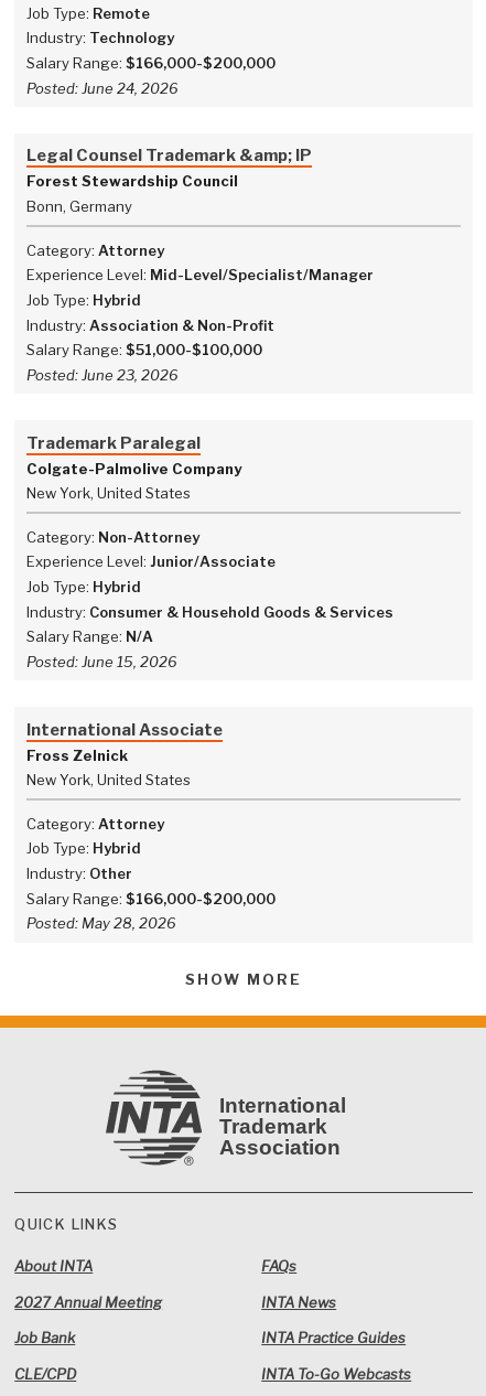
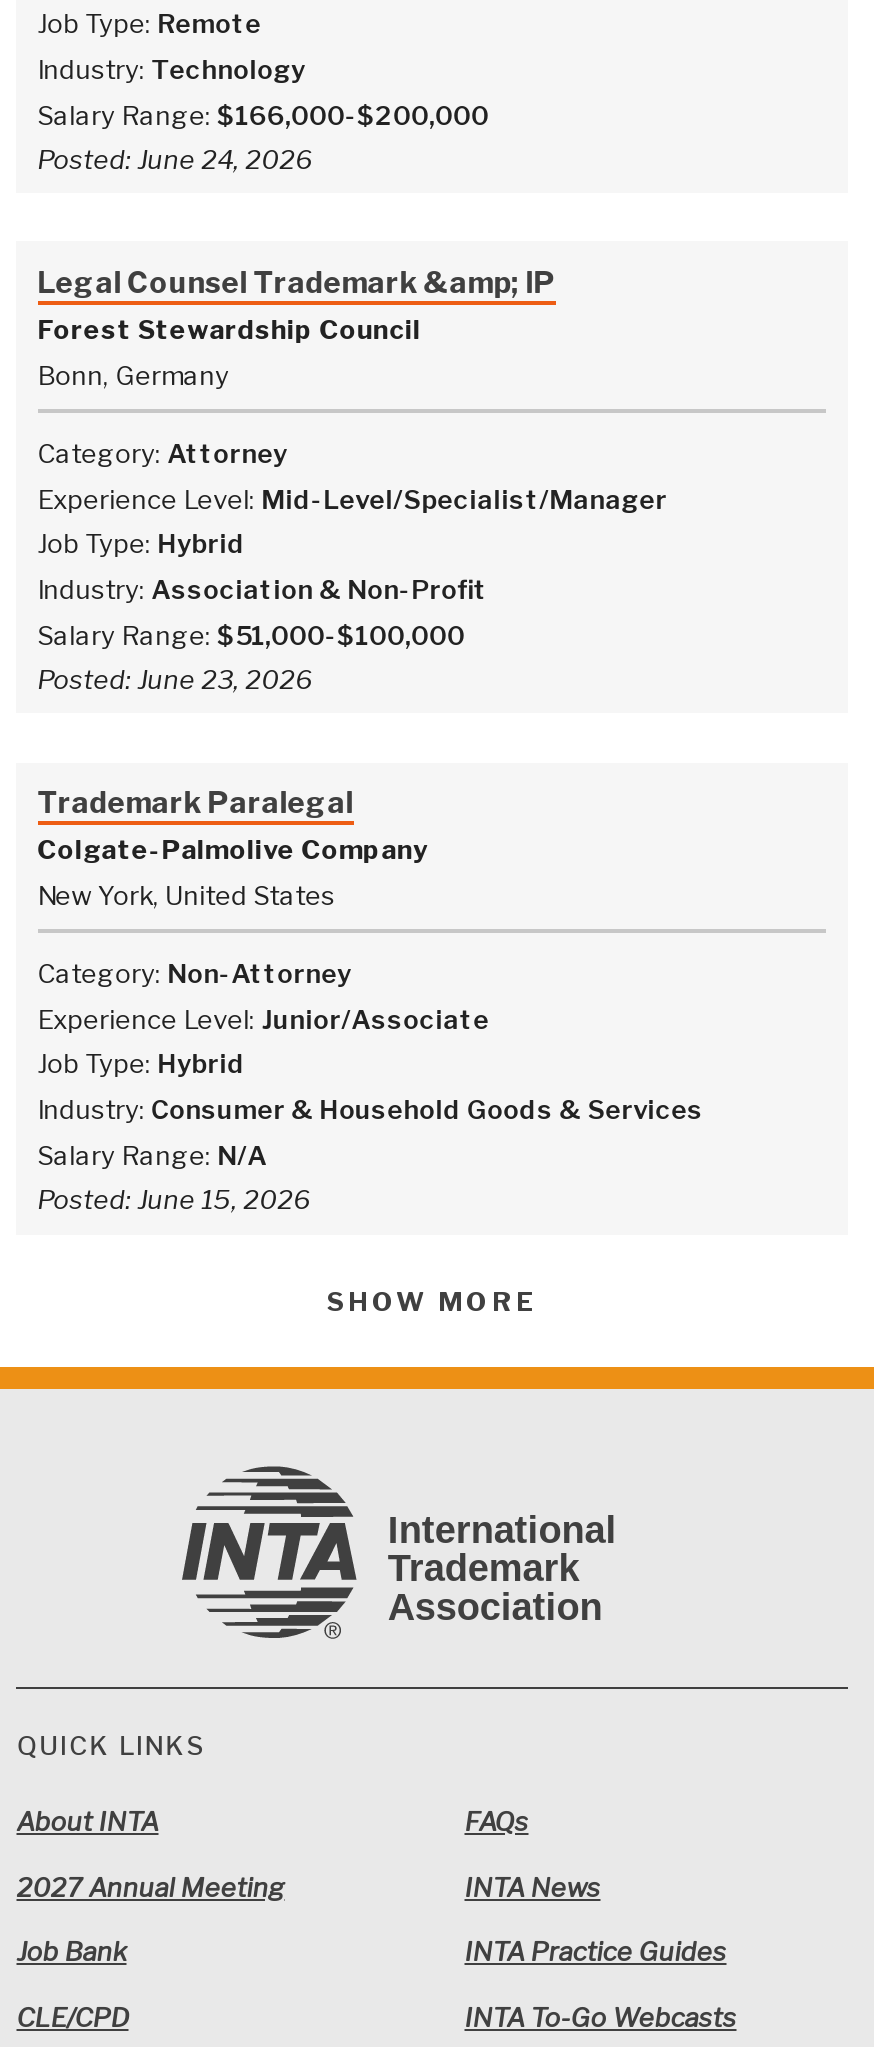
- International Associate
- Fross Zelnick
- New York, United States
- Category: Attorney
- Job Type: Hybrid
- Industry: Other
- Salary Range: $166,000-$200,000
- Posted: May 28, 2026
